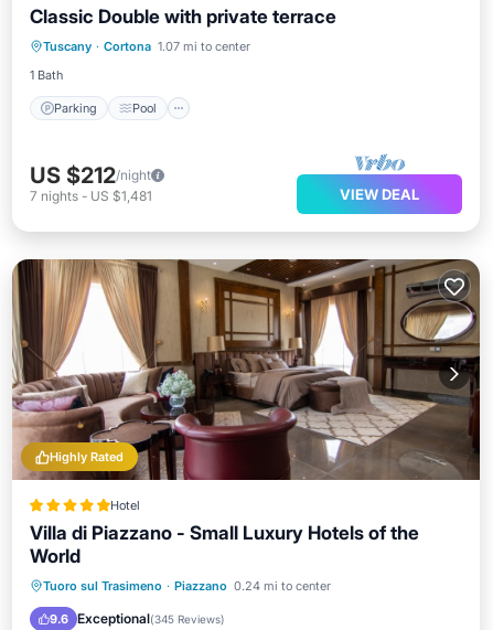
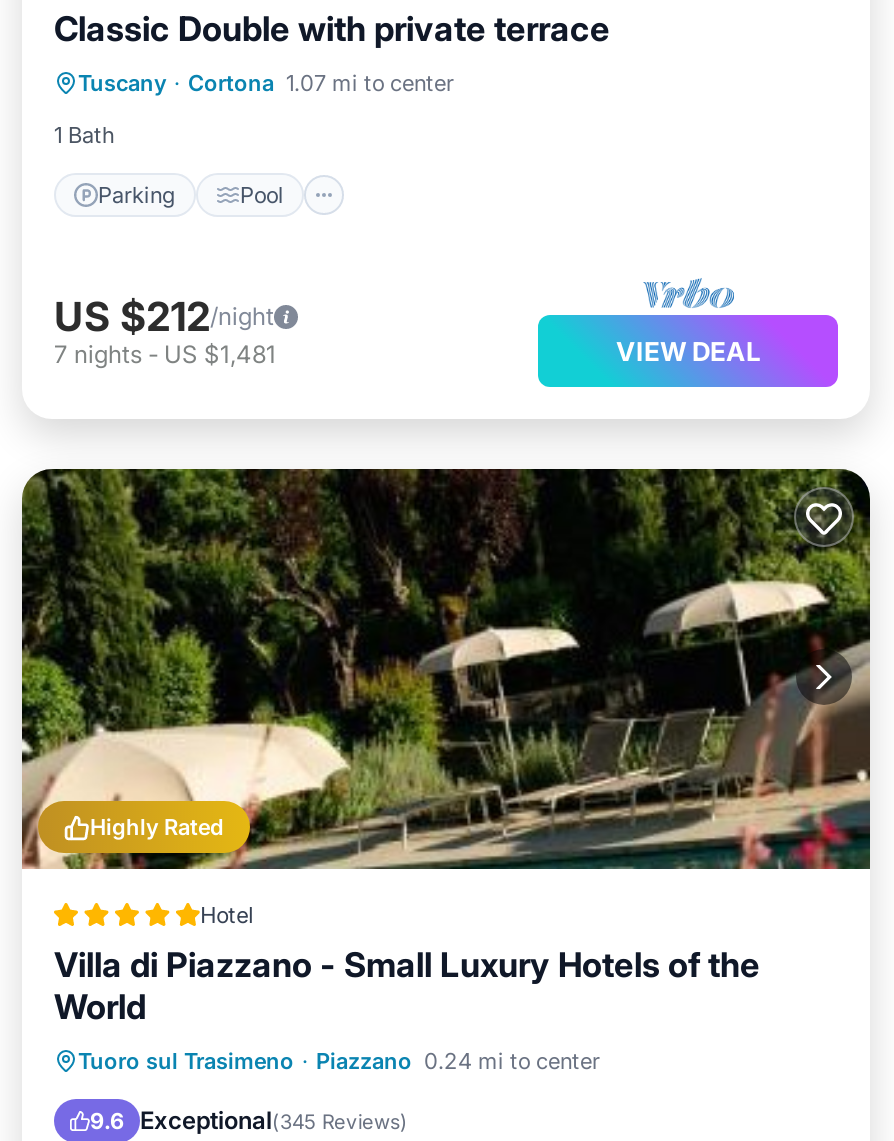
- [image]
+ [image]
